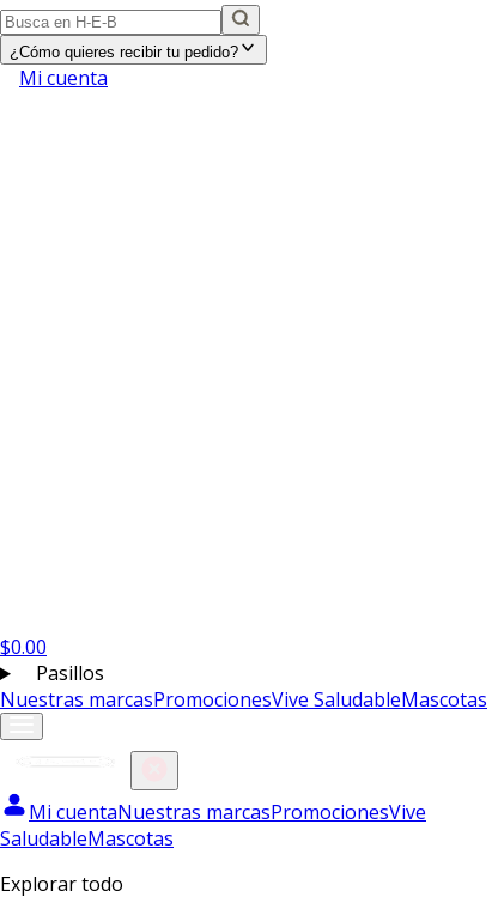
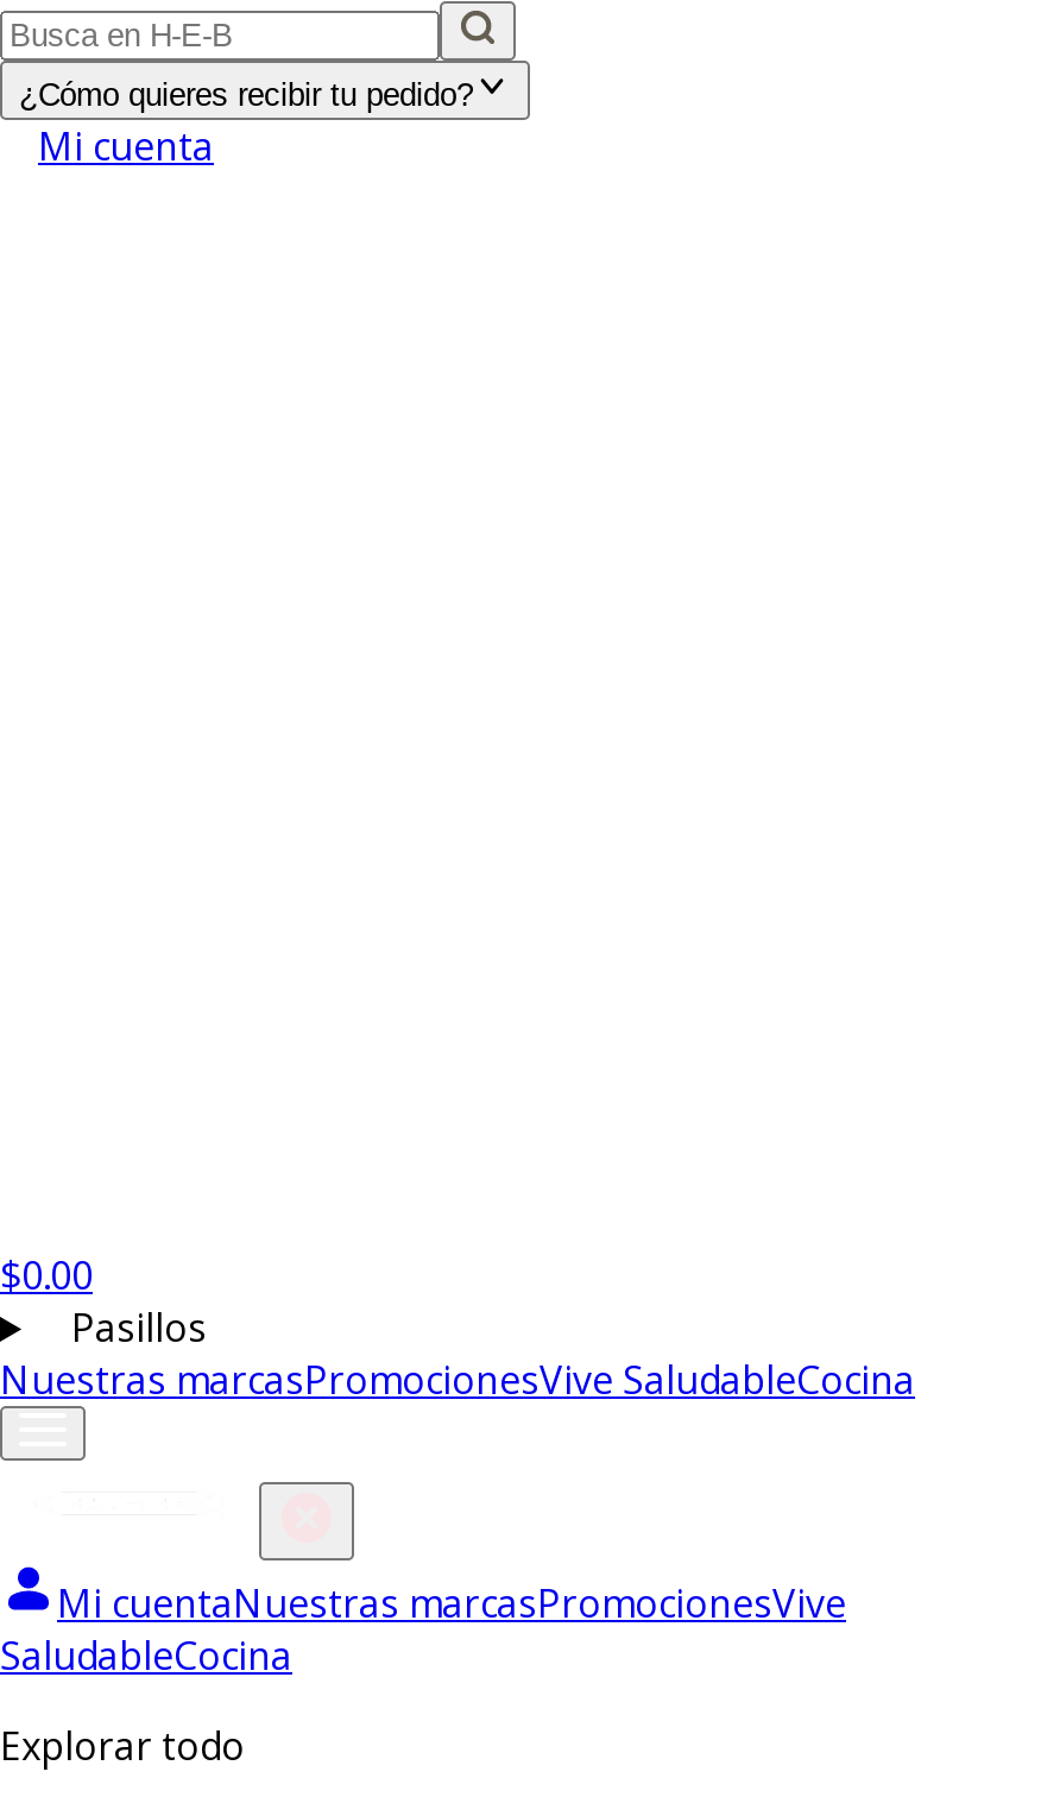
- Nuestras marcasPromocionesVive SaludableMascotas
+ Nuestras marcasPromocionesVive SaludableCocina

- SaludableMascotas
+ SaludableCocina
